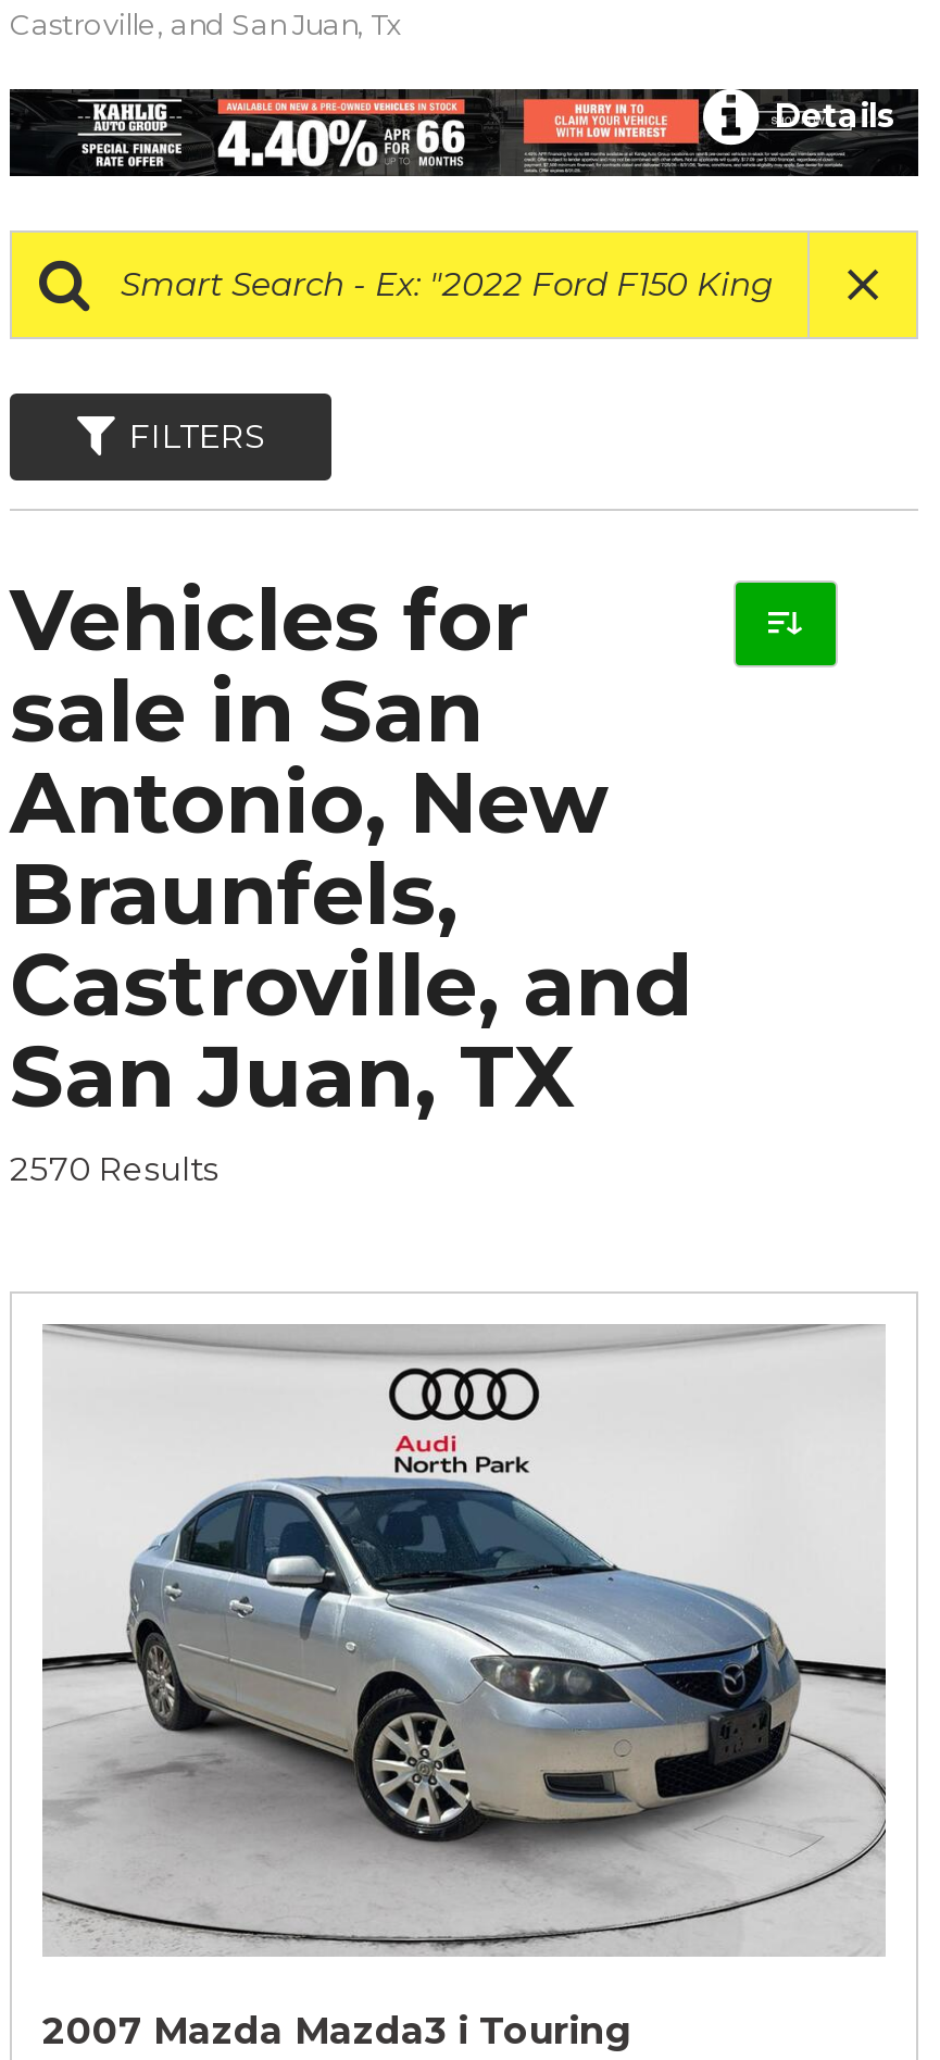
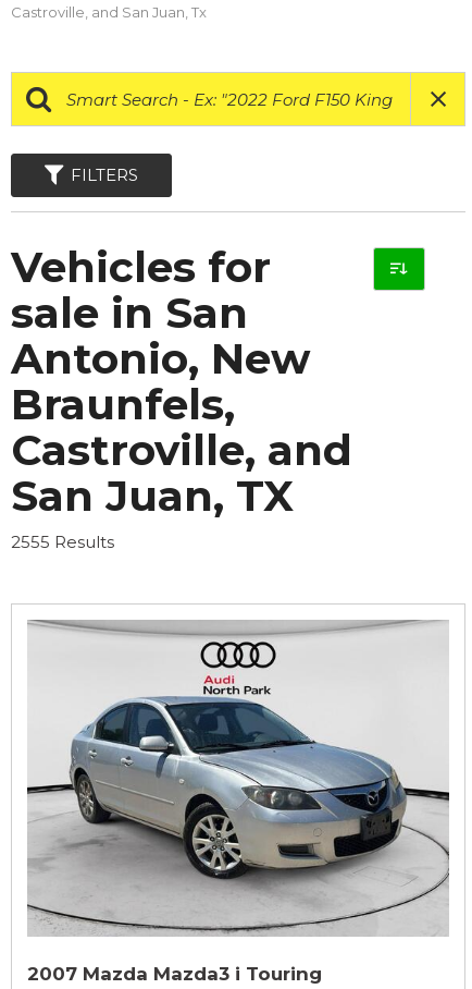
- Details

- 2570 Results
+ 2555 Results
